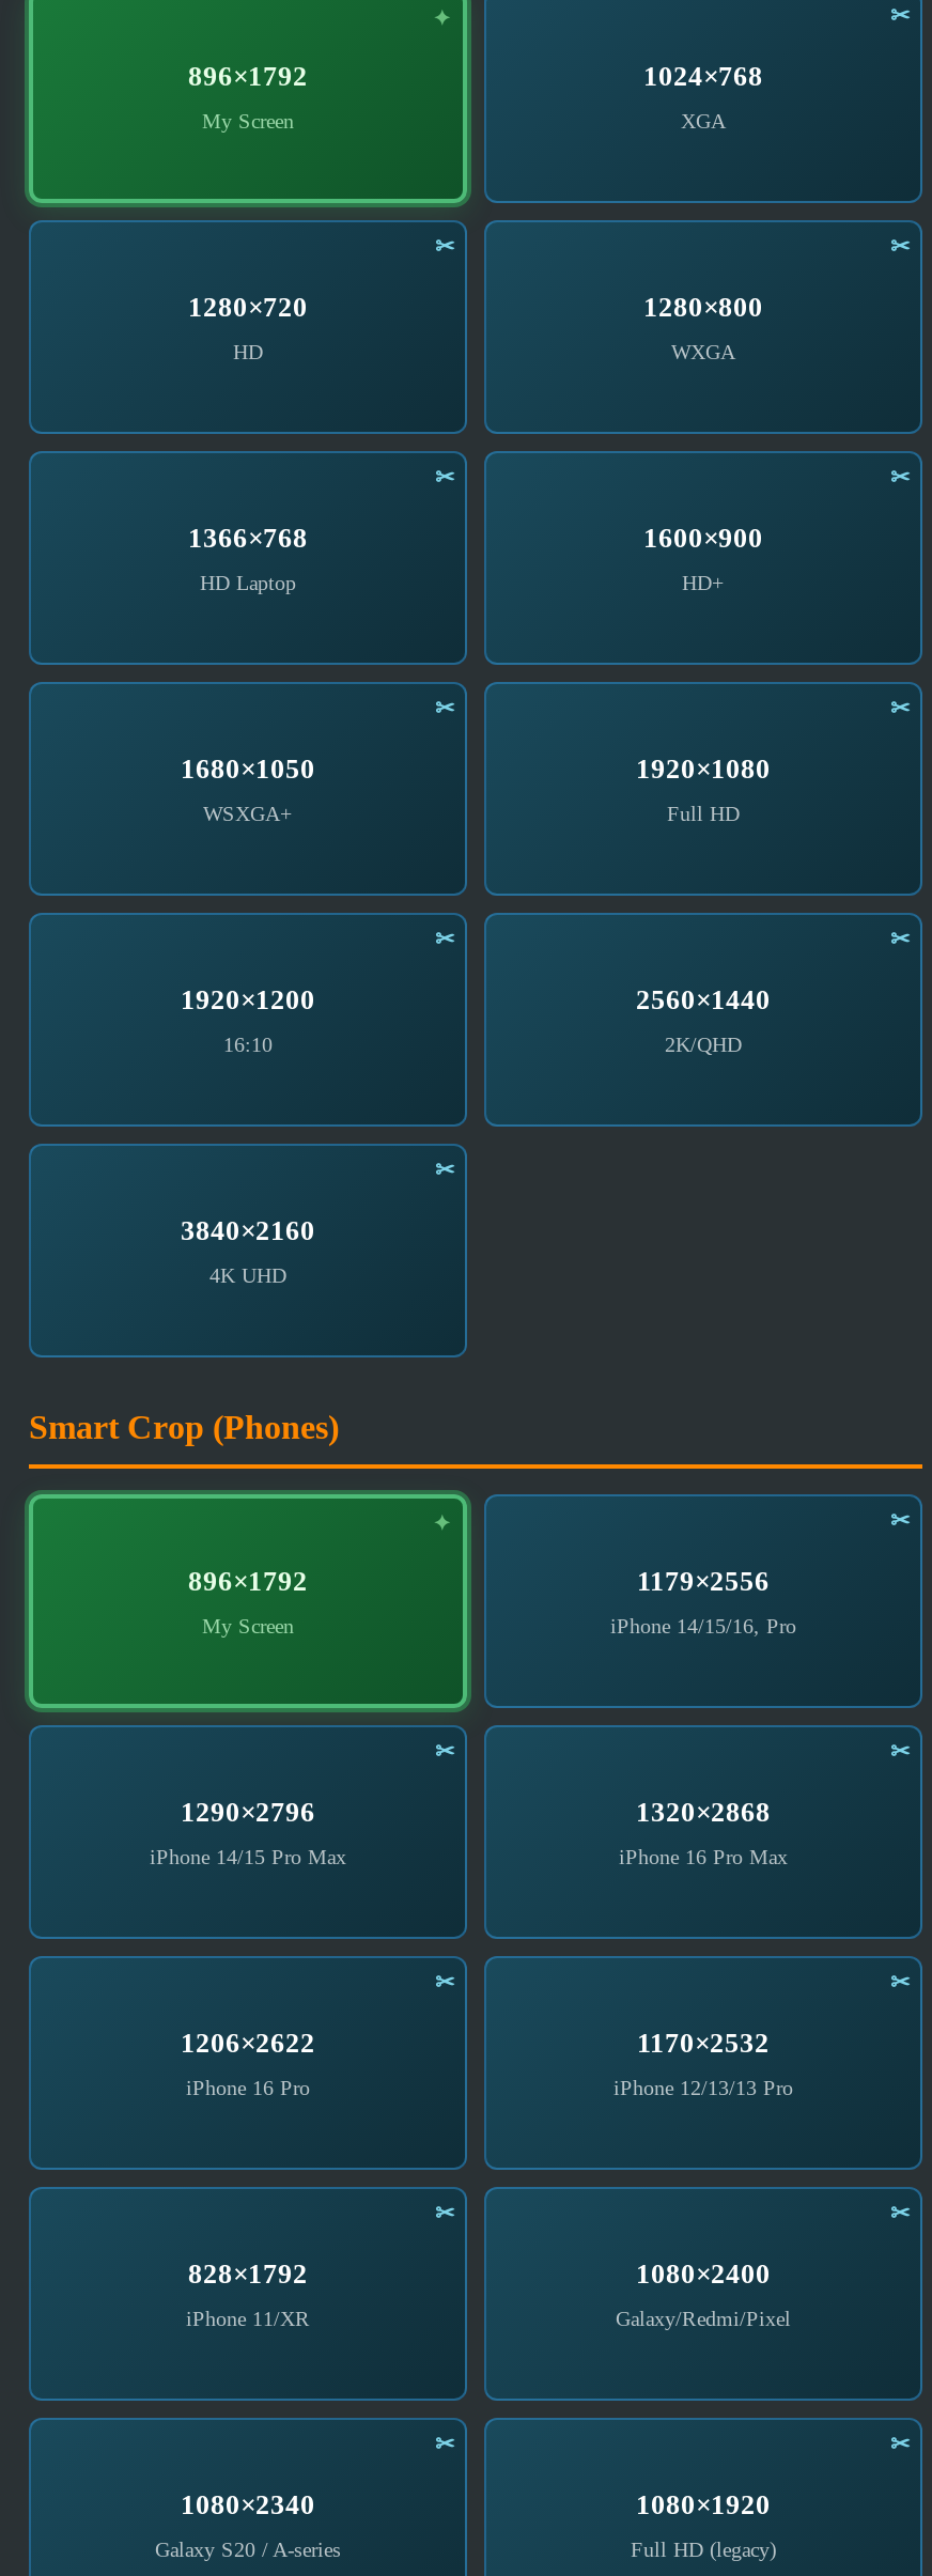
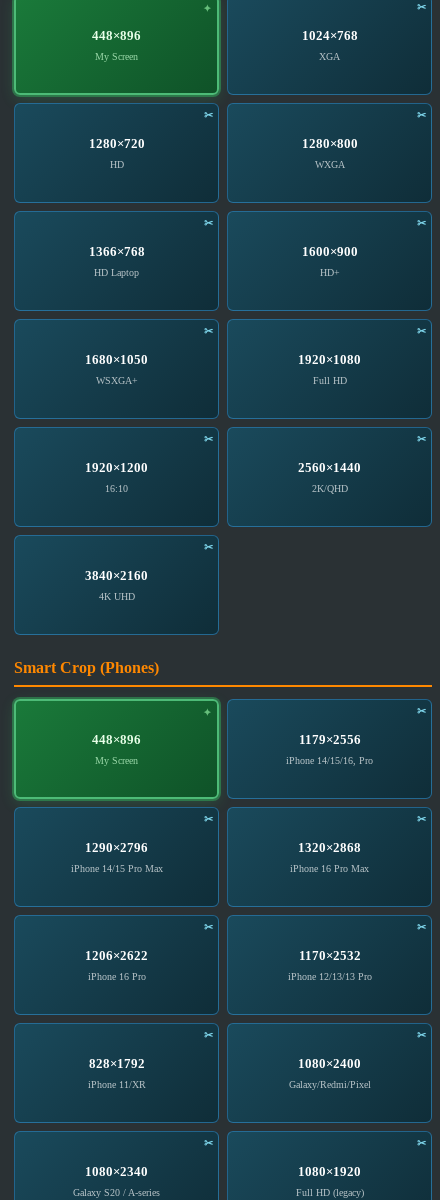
- 896×1792
+ 448×896

- 896×1792
+ 448×896
